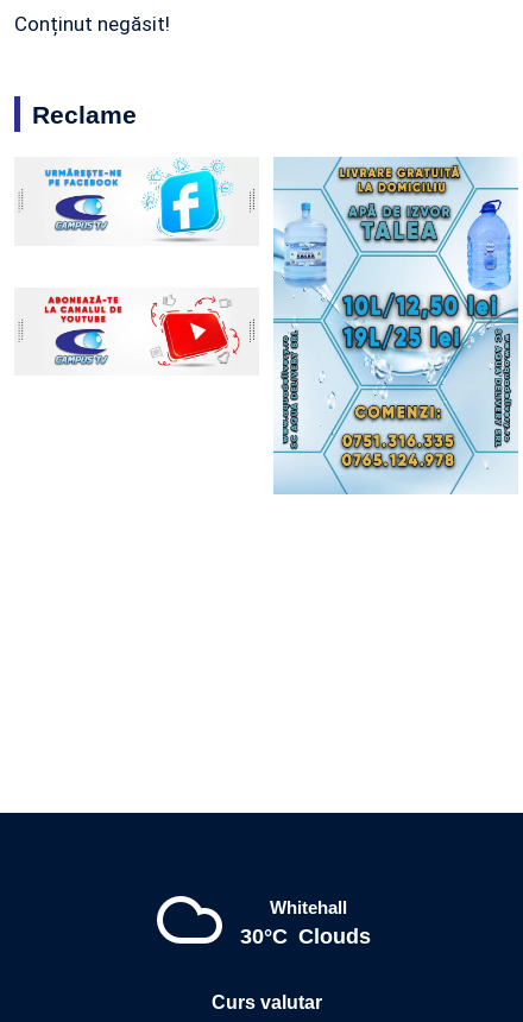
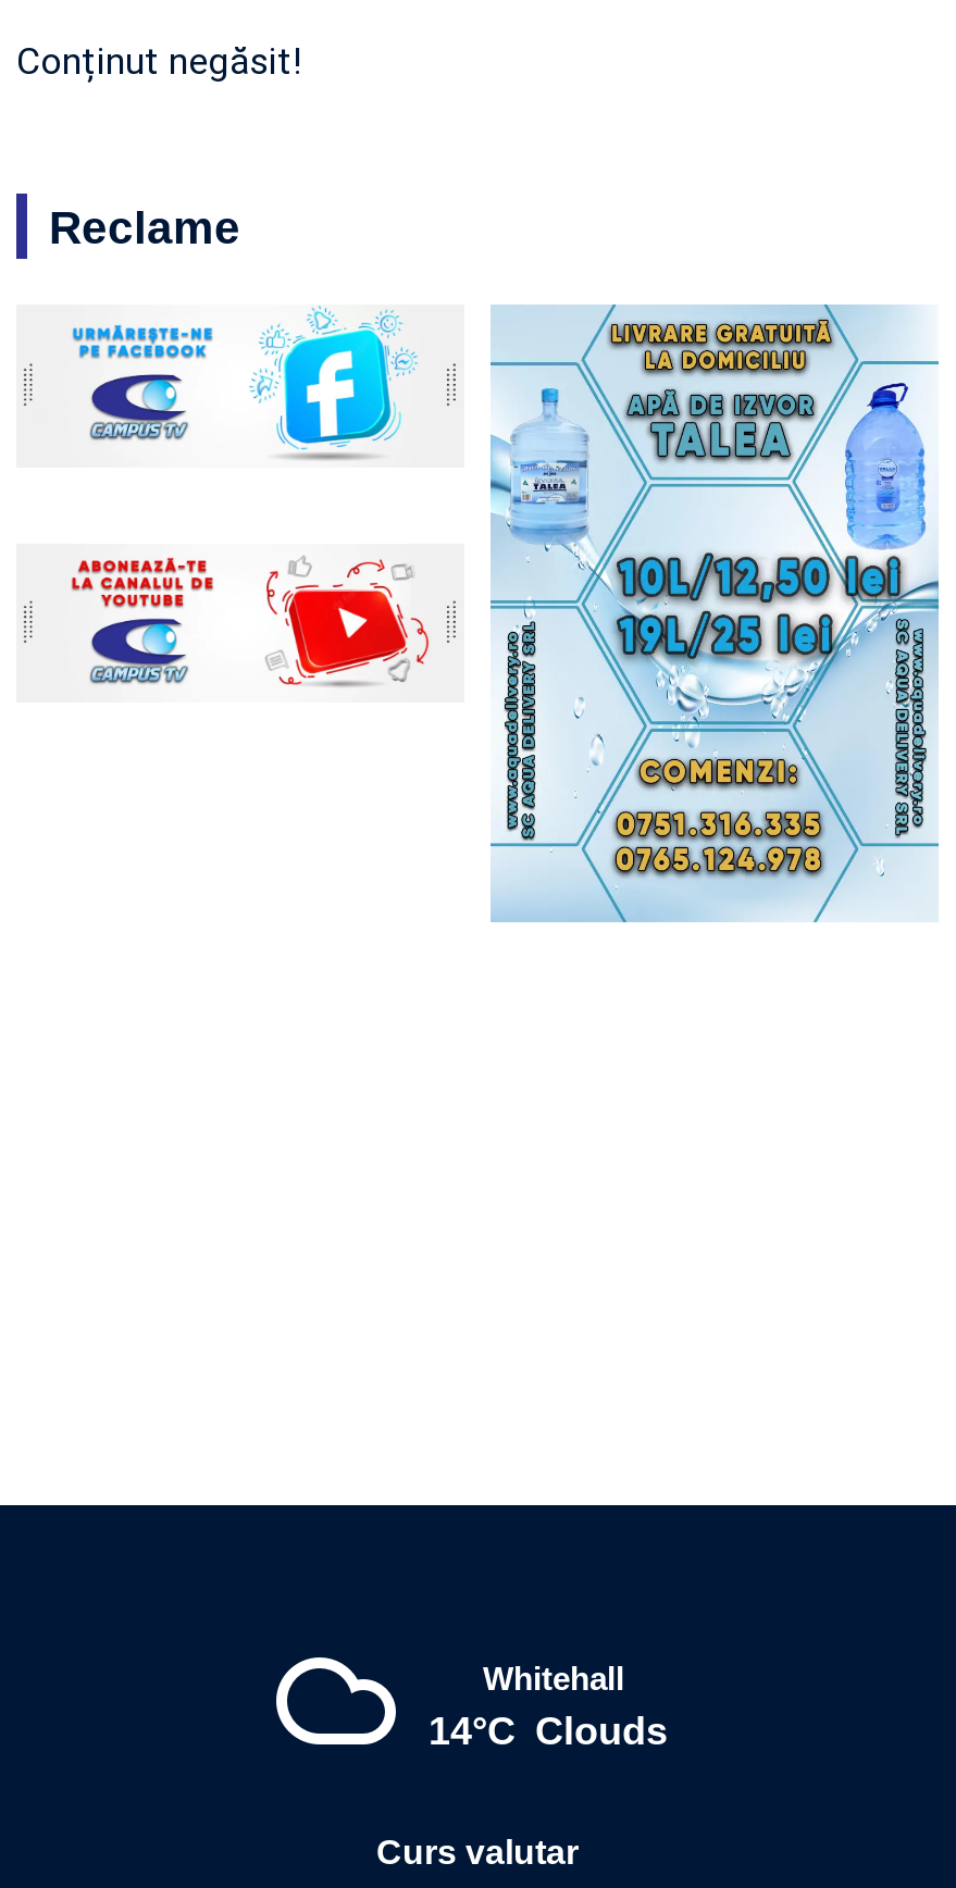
- 30°C Clouds
+ 14°C Clouds
